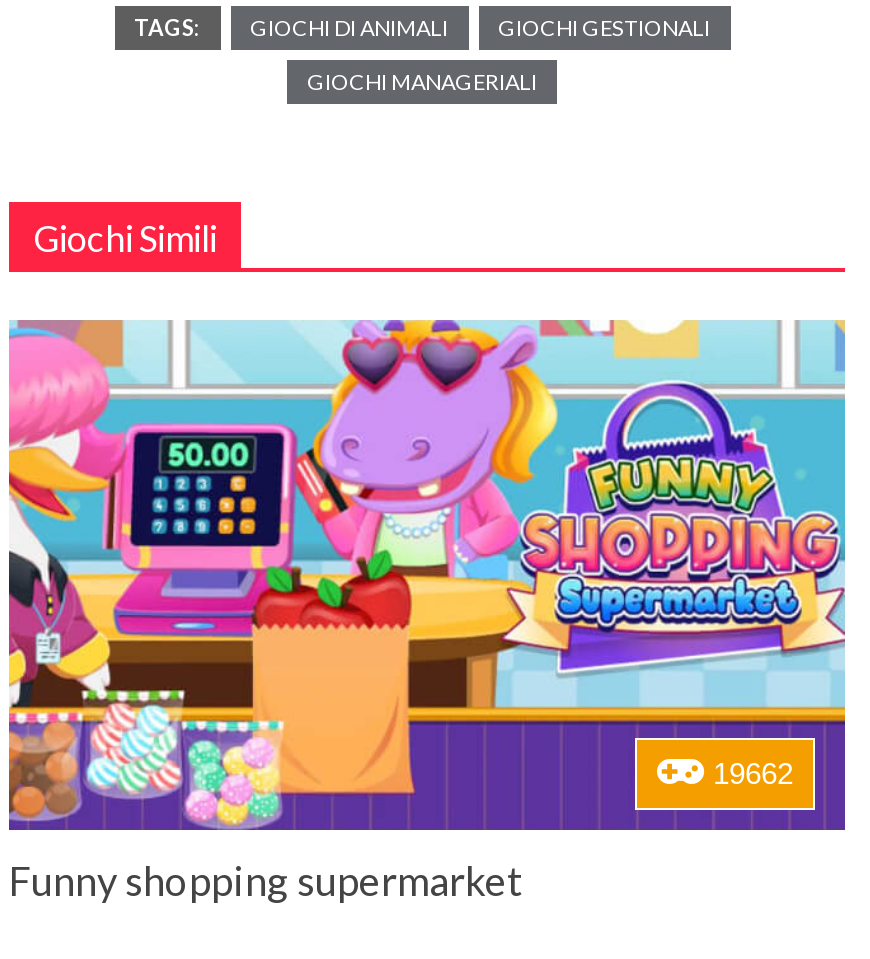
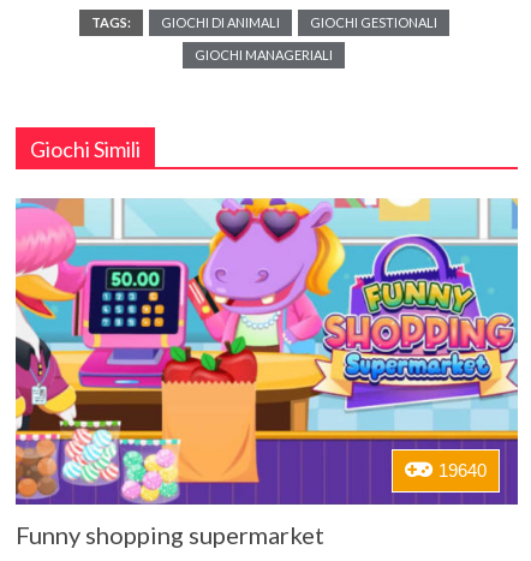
- 19662
+ 19640
